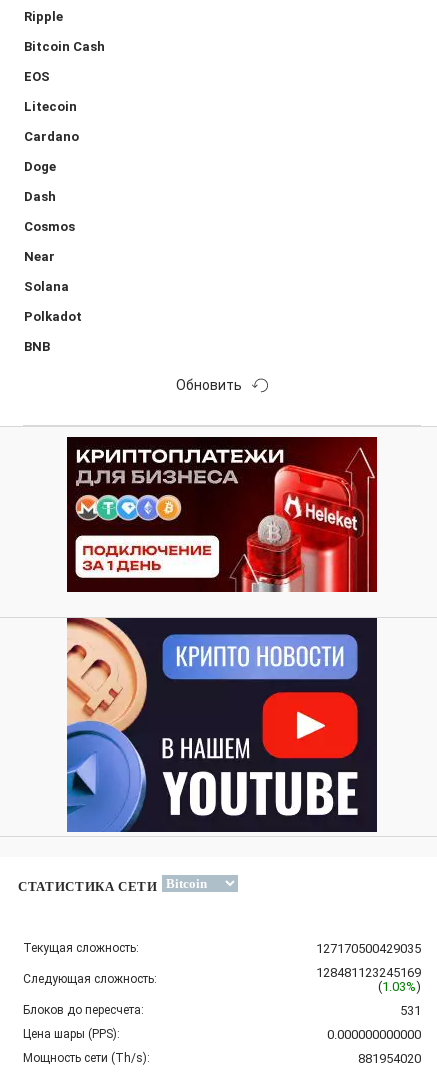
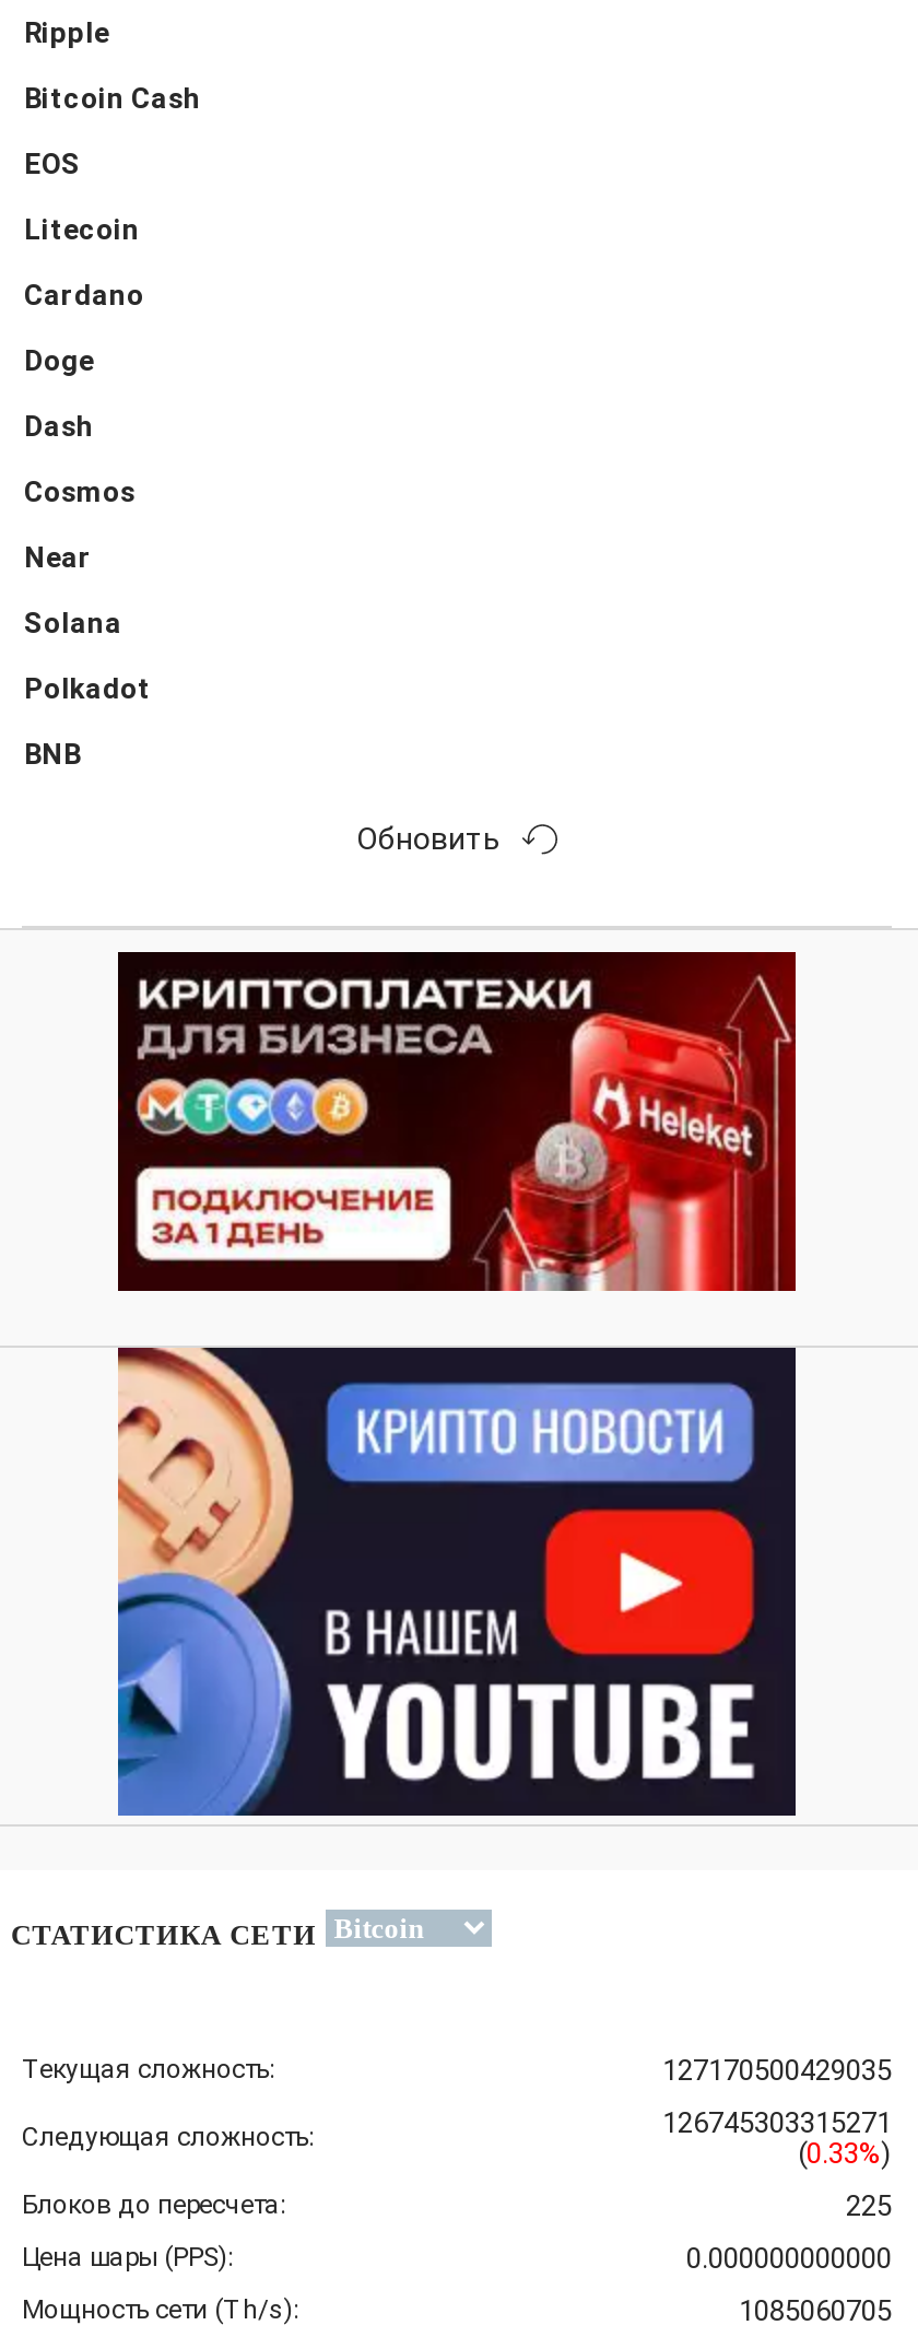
- 128481123245169
+ 126745303315271

- (1.03%)
+ (0.33%)

- 531
+ 225

- 881954020
+ 1085060705
